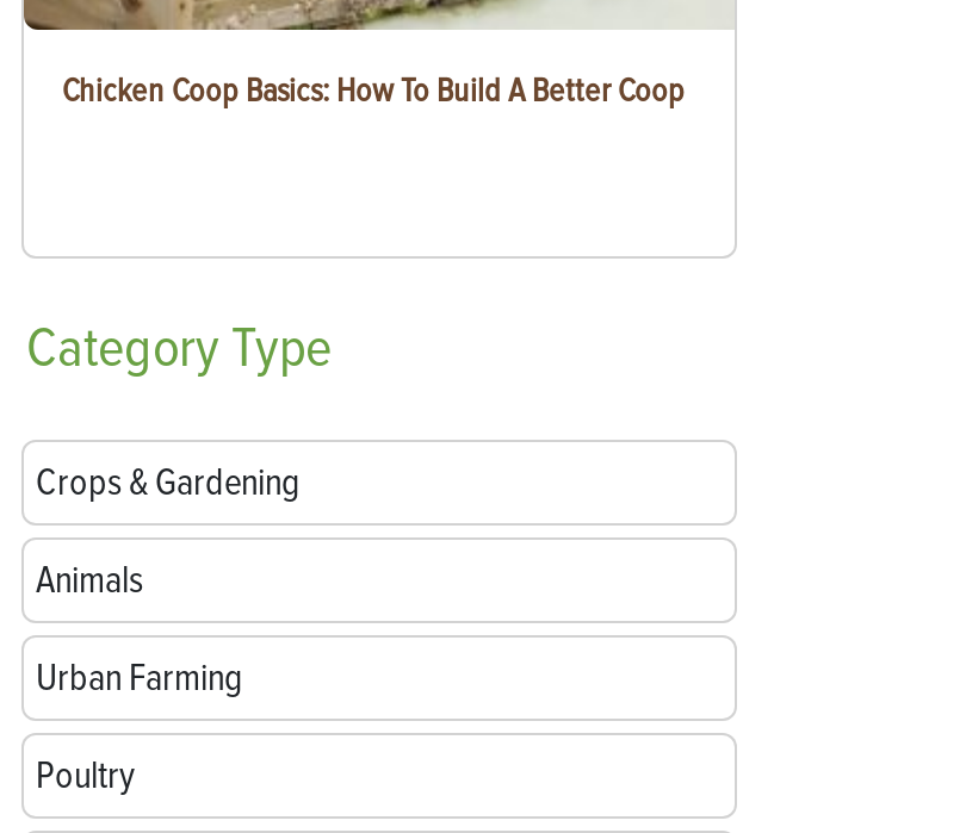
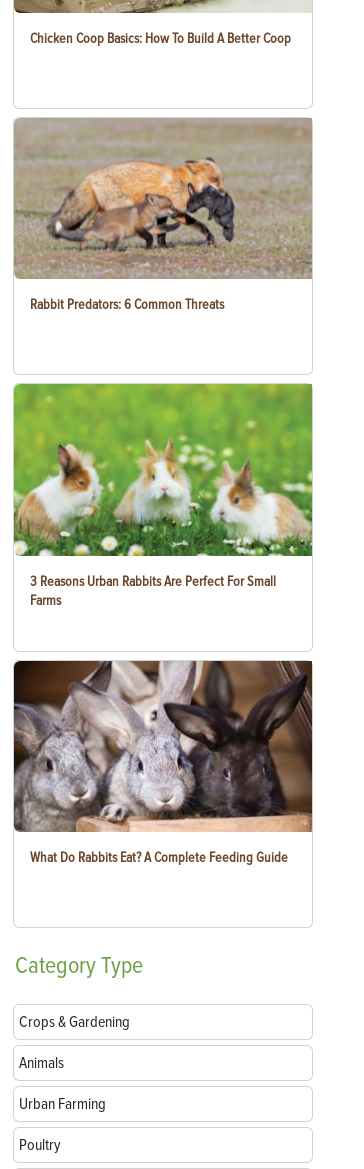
+ [image]
+ 3 Reasons Urban Rabbits Are Perfect For Small
+ Farms

+ [image]
+ What Do Rabbits Eat? A Complete Feeding Guide

+ [image]
+ Rabbit Predators: 6 Common Threats
